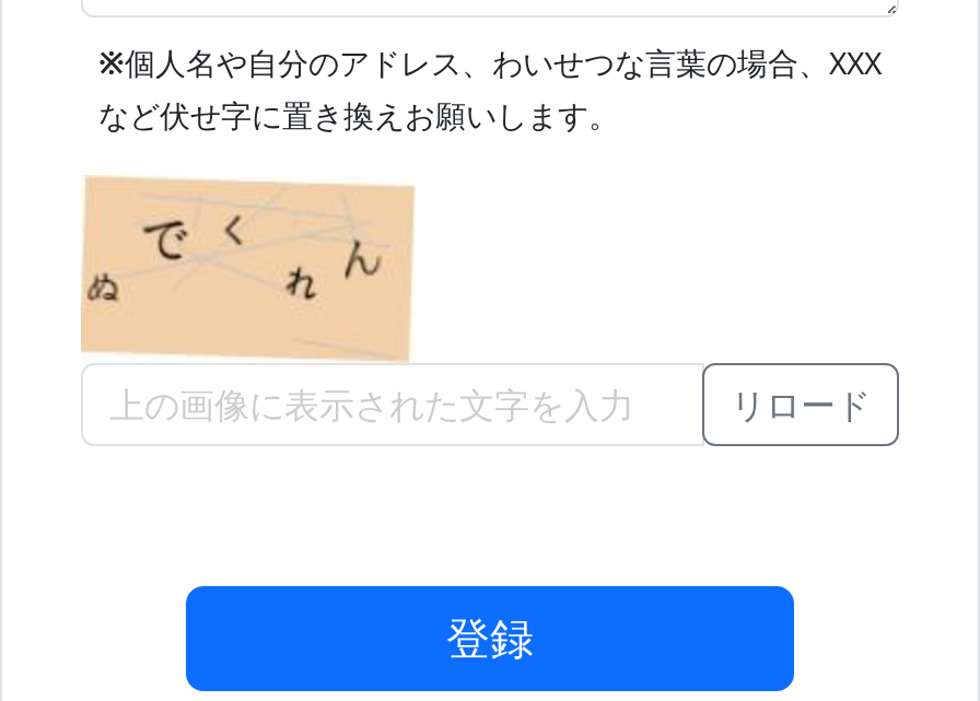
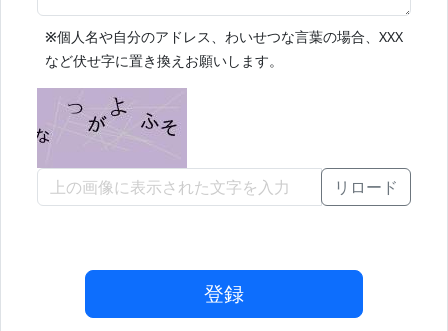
- [image]
+ [image]
